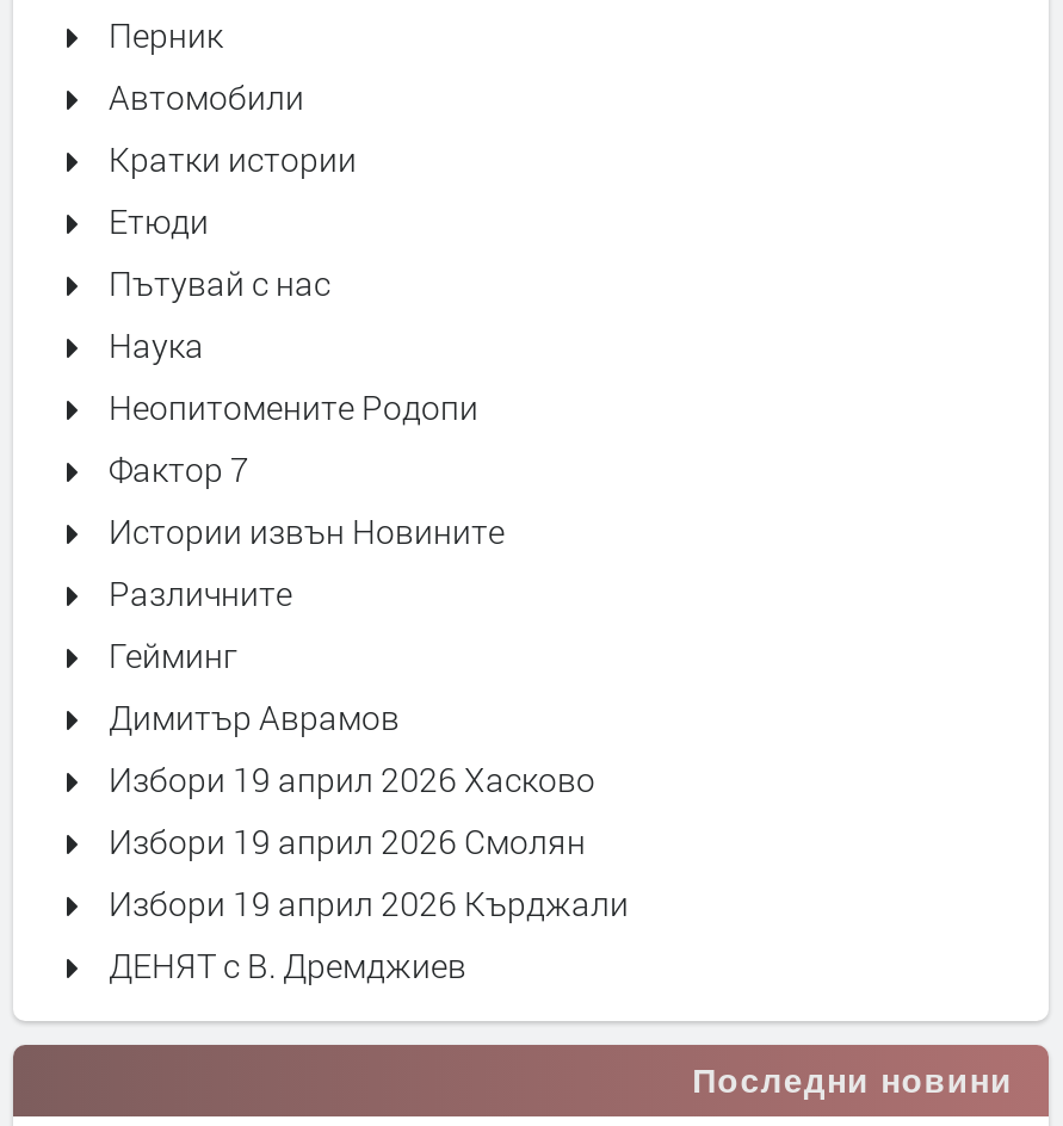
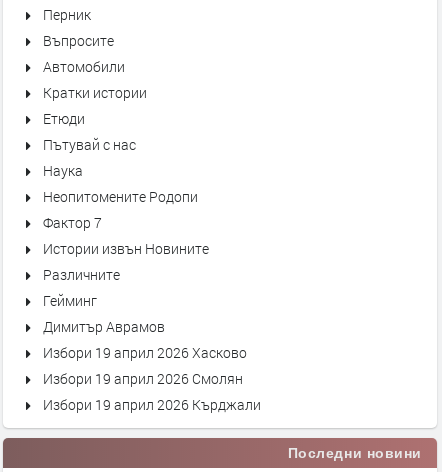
+ Въпросите

moved down: Автомобили | Кратки истории | Етюди | ... | Избори 19 април 2026 Смолян | Избори 19 април 2026 Кърджали

- ДЕНЯТ с В. Дремджиев
